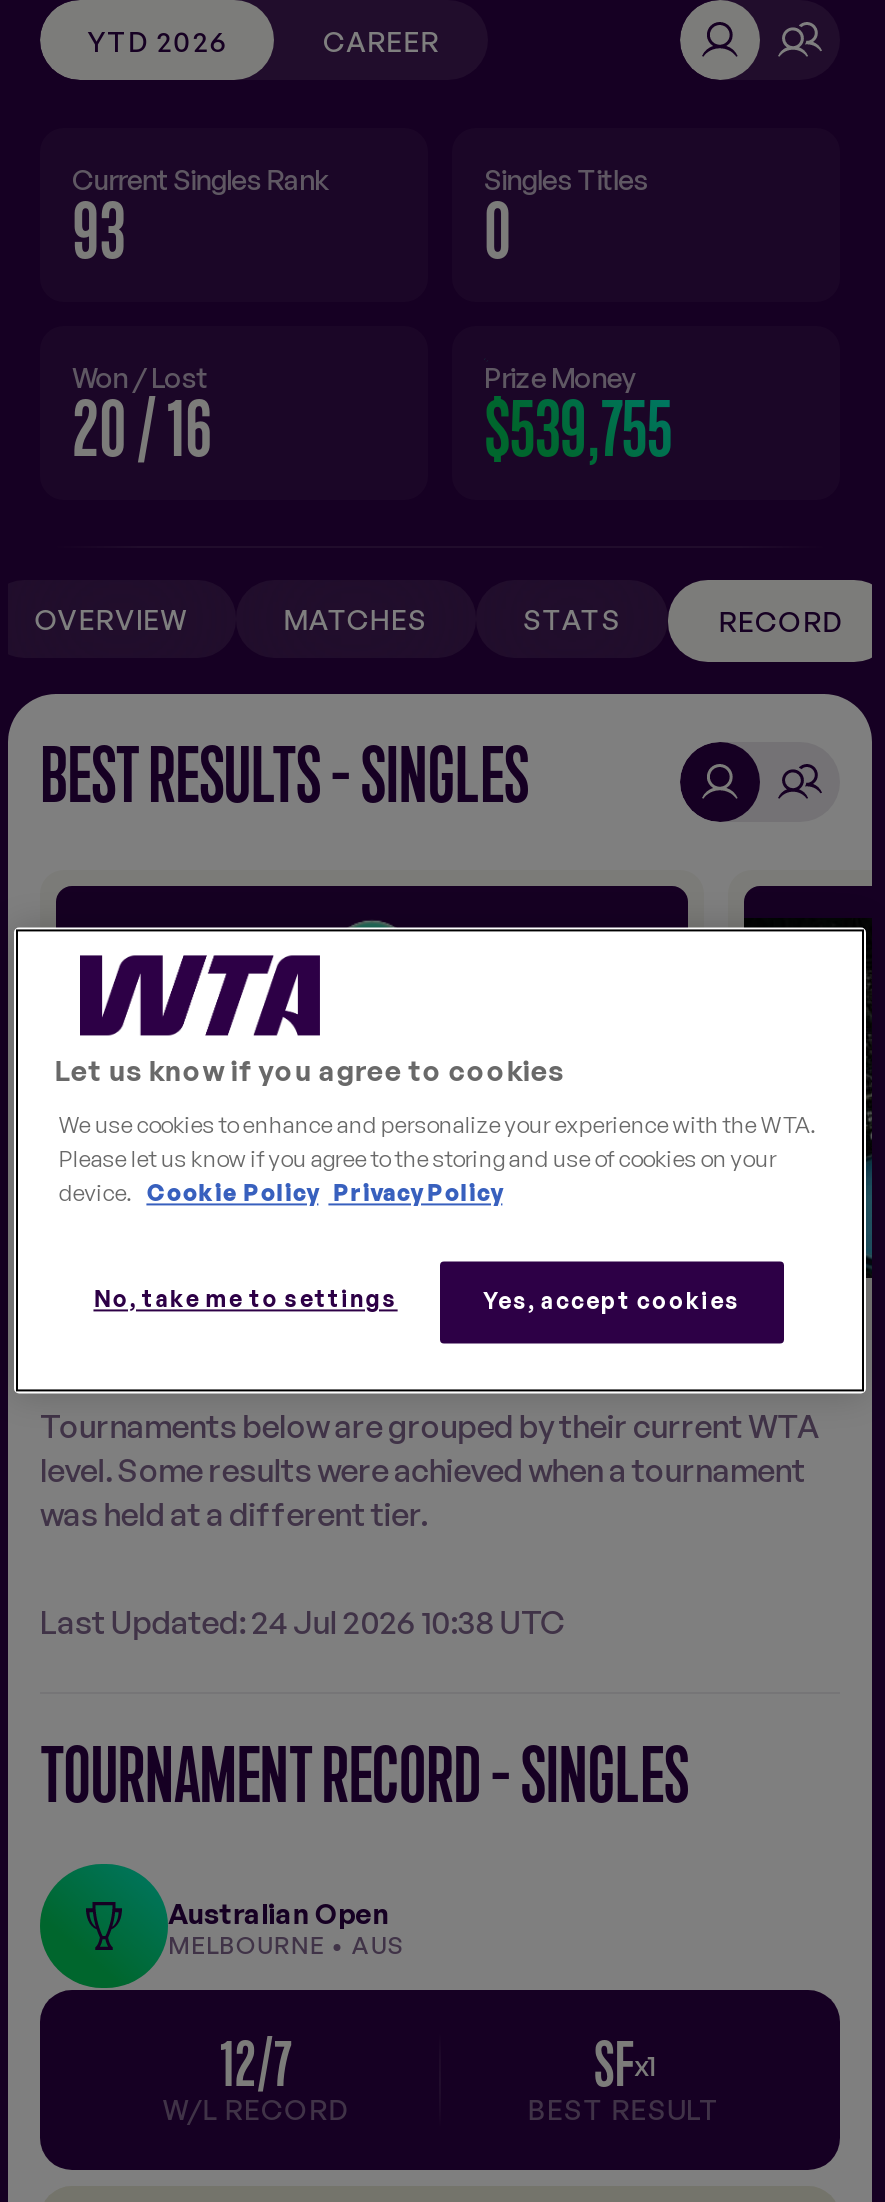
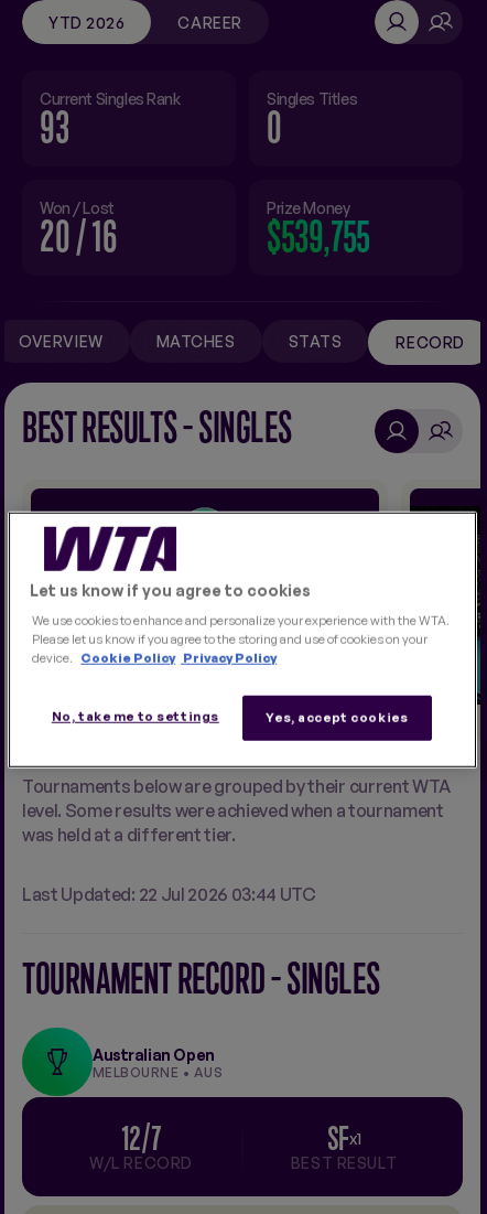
- Last Updated: 24 Jul 2026 10:38 UTC
+ Last Updated: 22 Jul 2026 03:44 UTC
